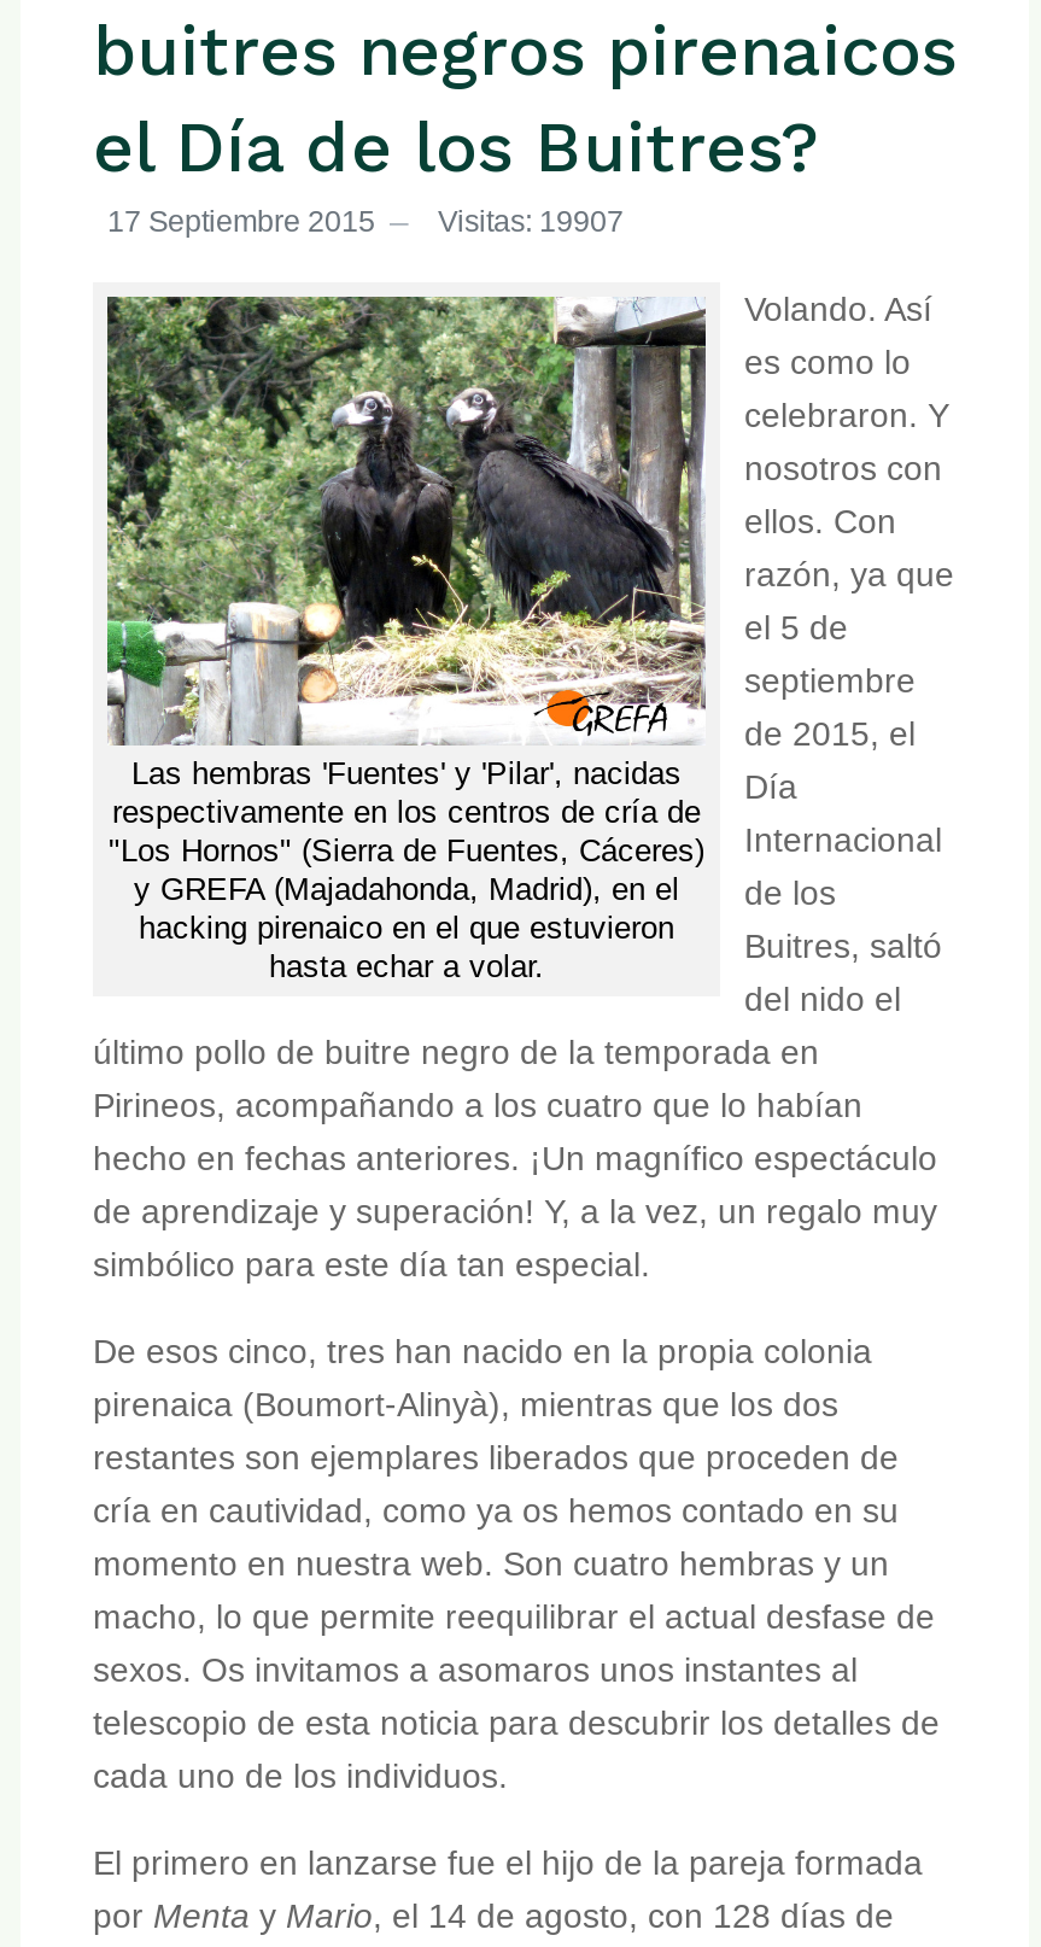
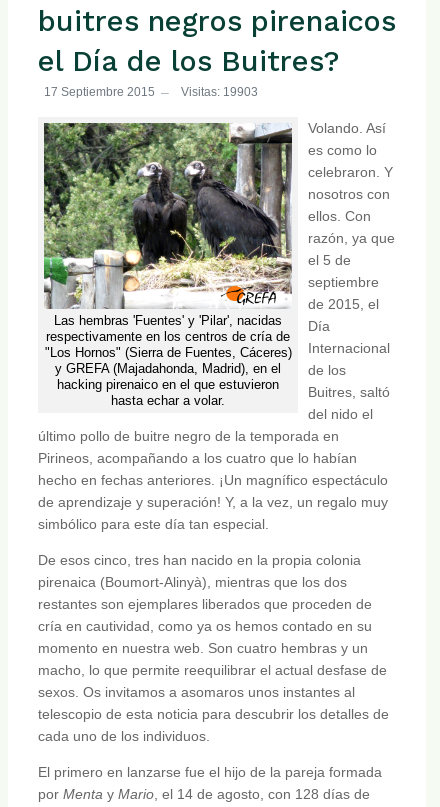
- 17 Septiembre 2015 Visitas: 19907
+ 17 Septiembre 2015 Visitas: 19903
